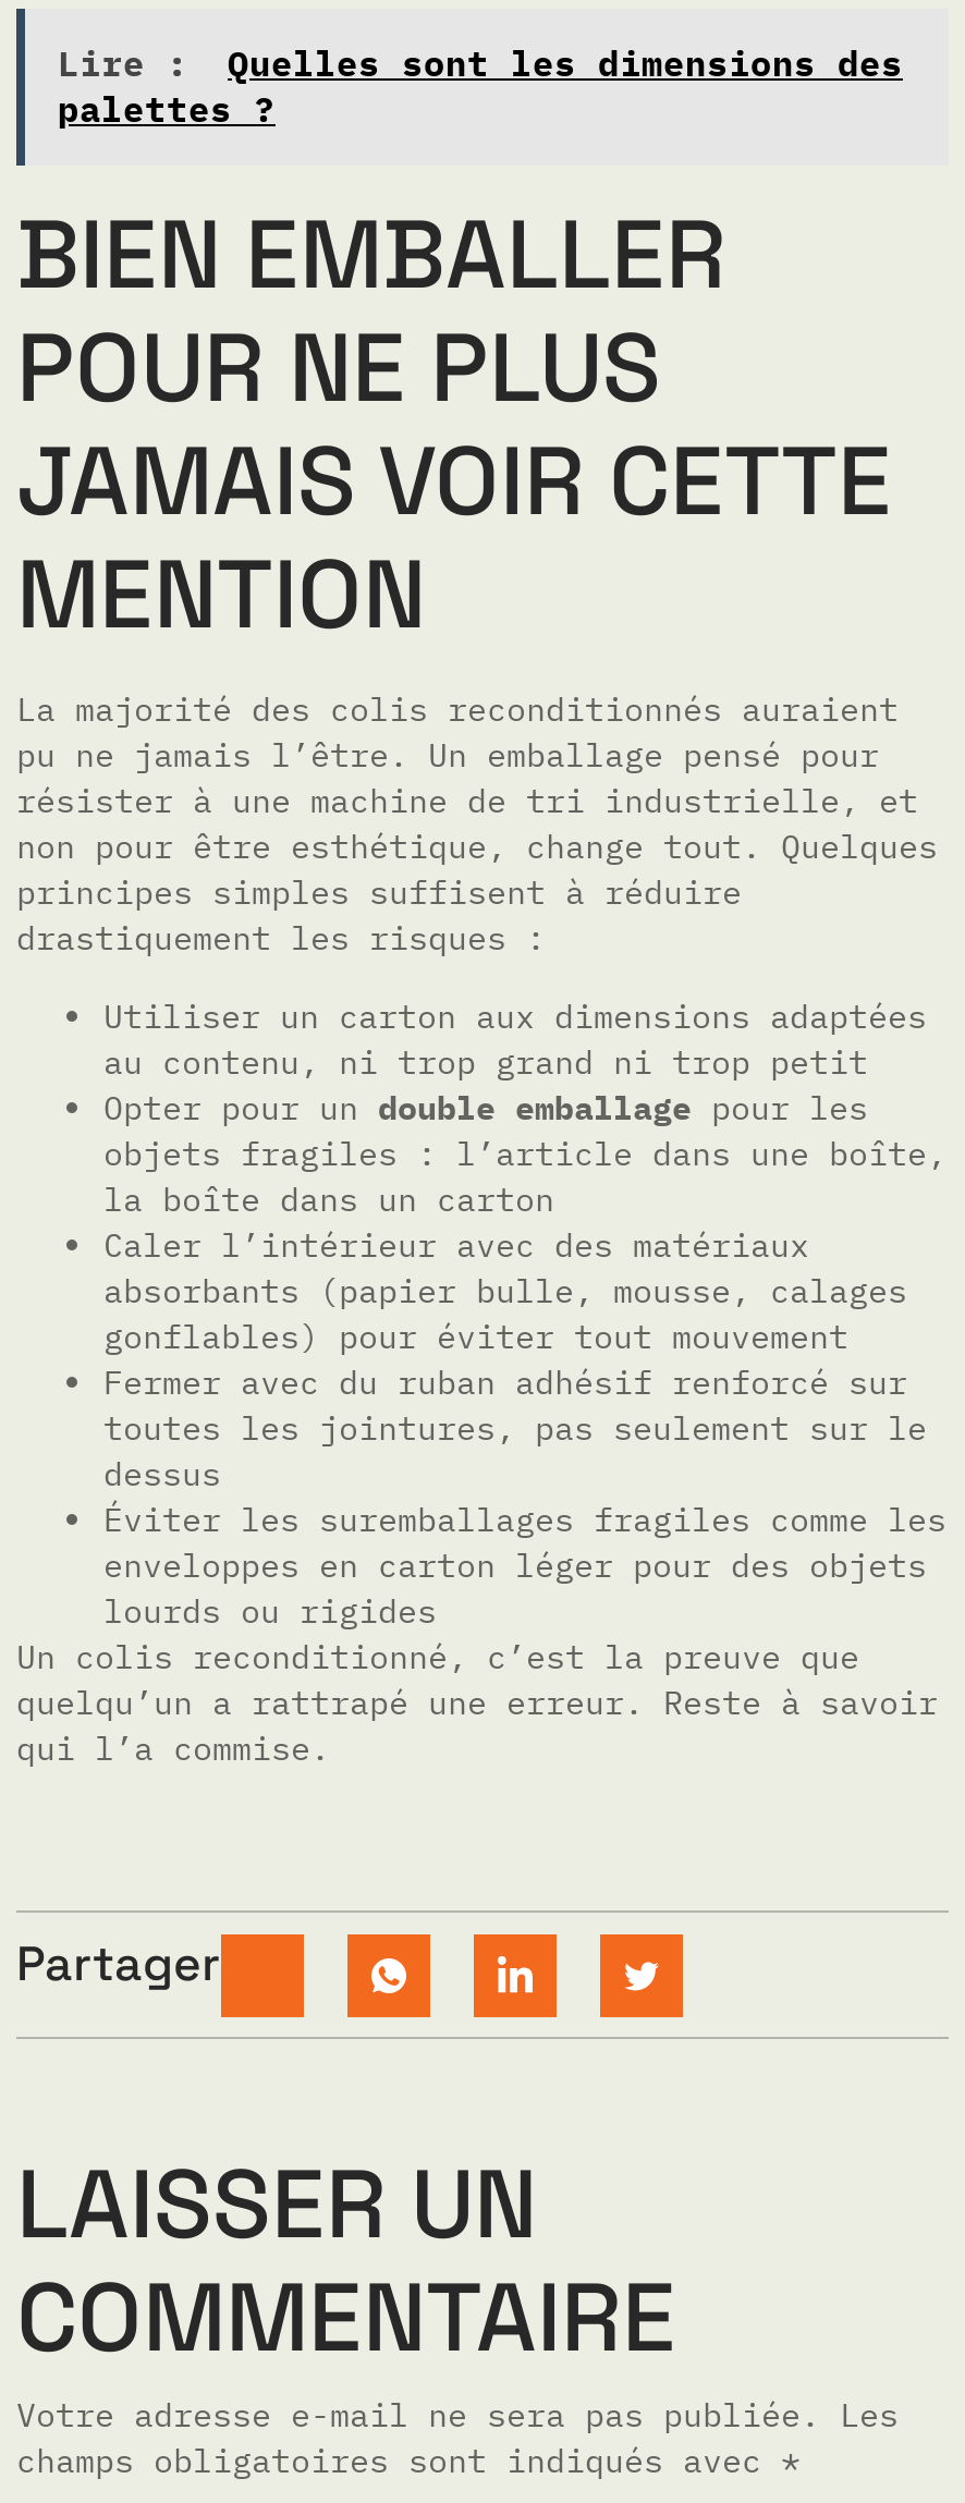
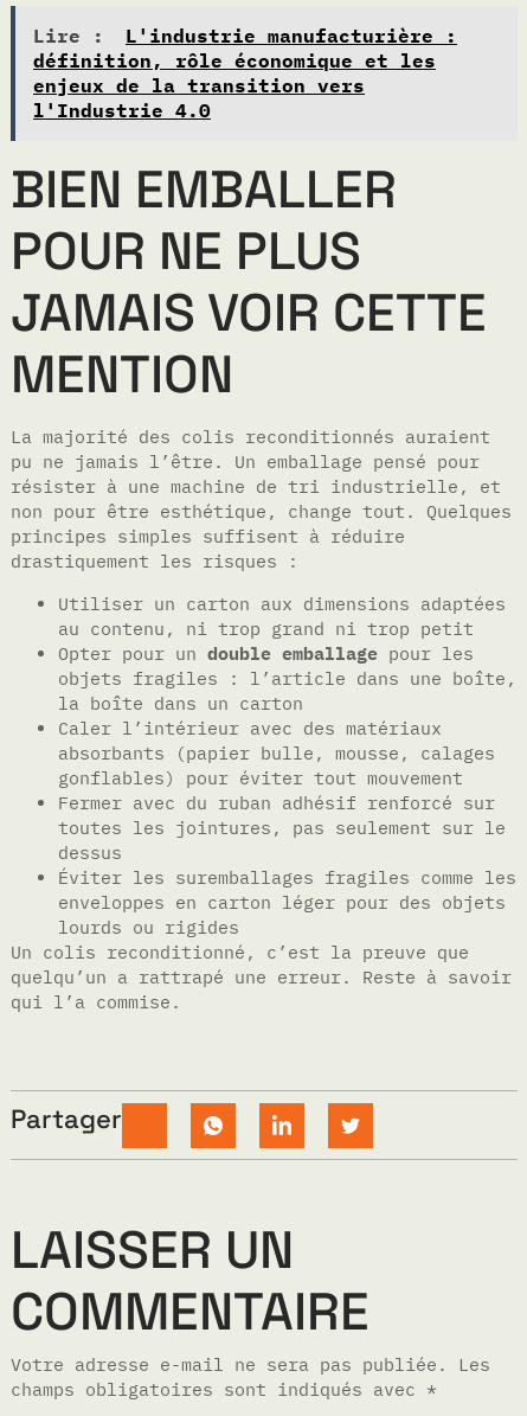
- Quelles sont les dimensions des
- palettes ?
+ L'industrie manufacturière :
+ définition, rôle économique et les
+ enjeux de la transition vers
+ l'Industrie 4.0
